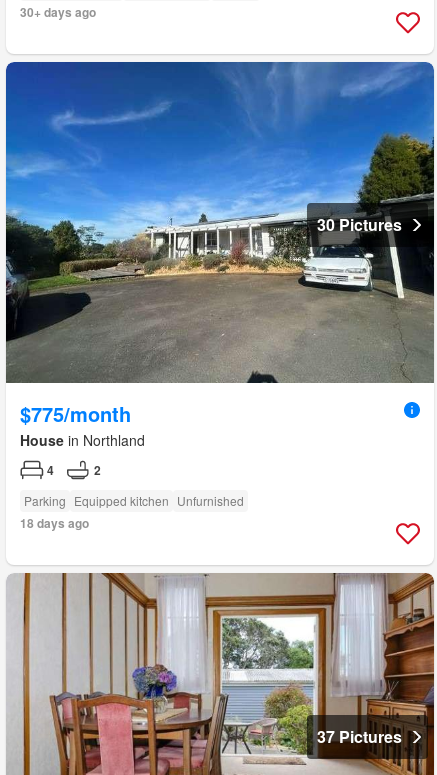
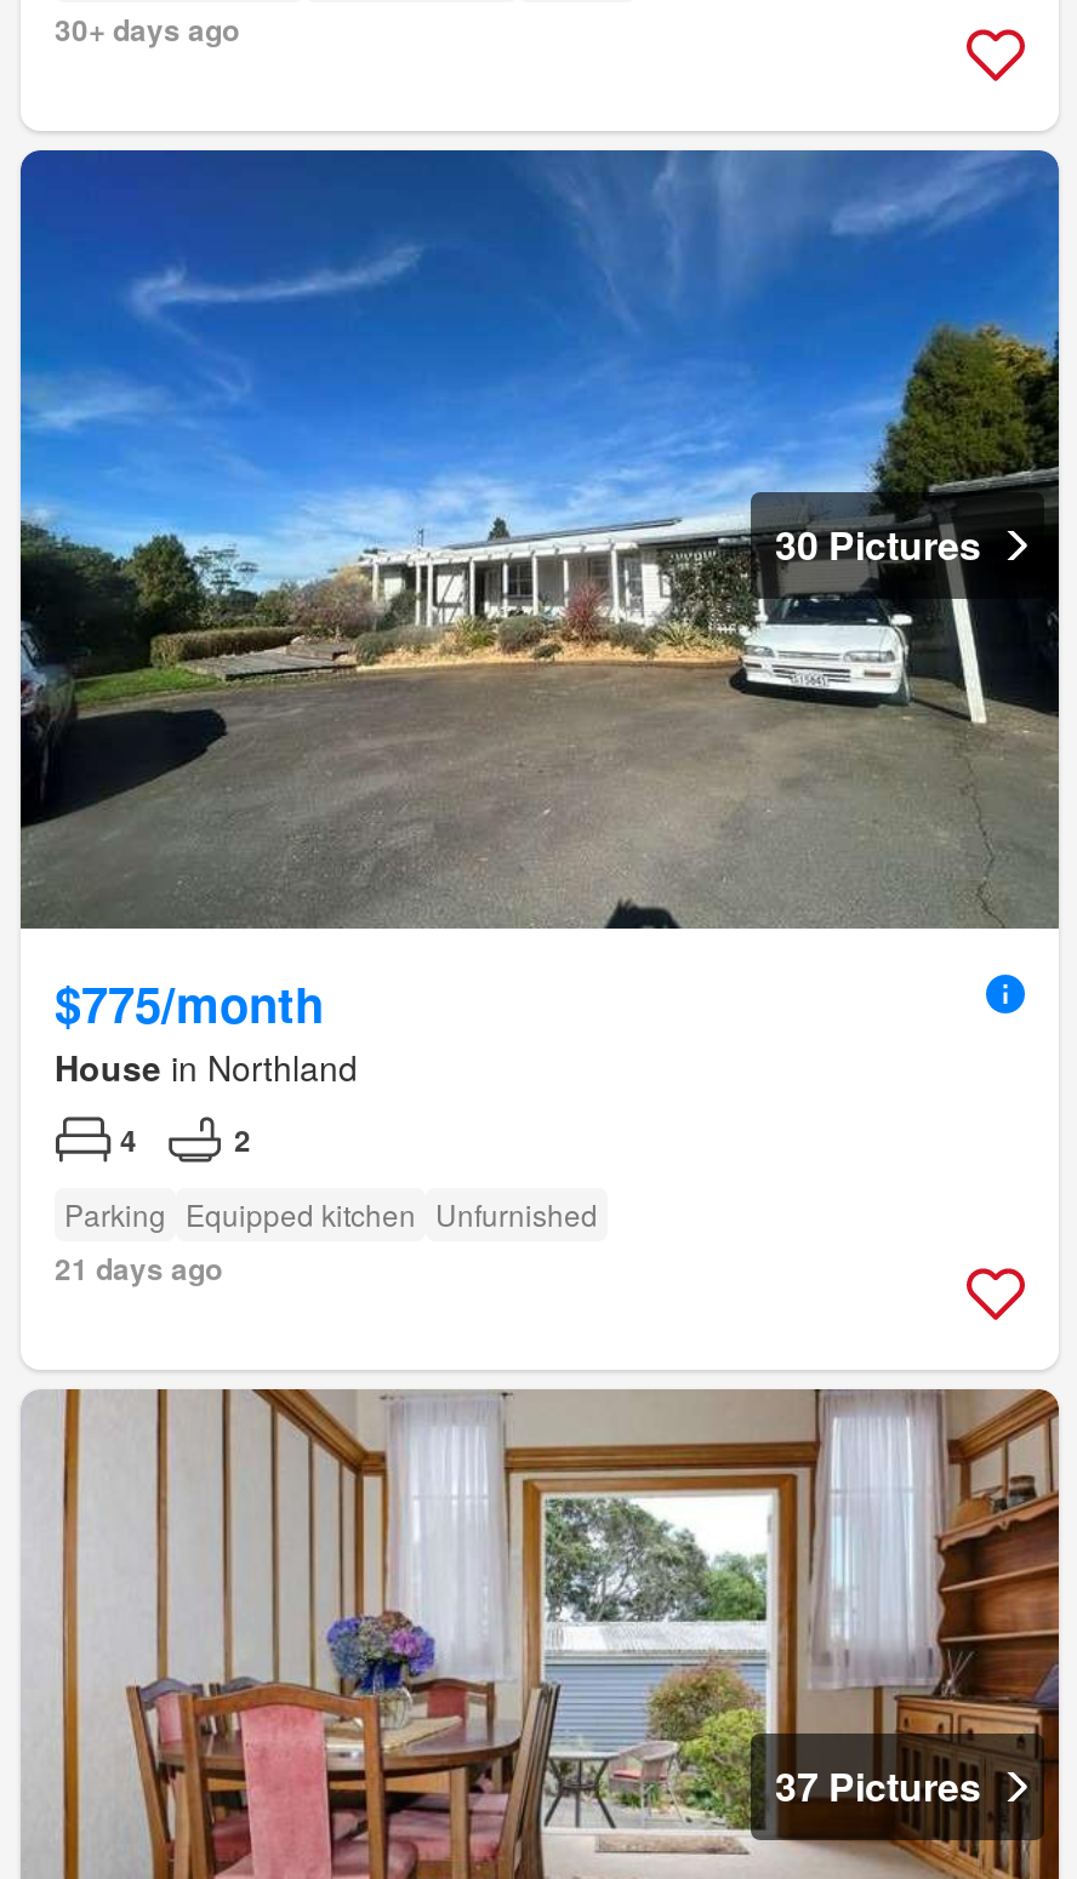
- 18 days ago
+ 21 days ago
